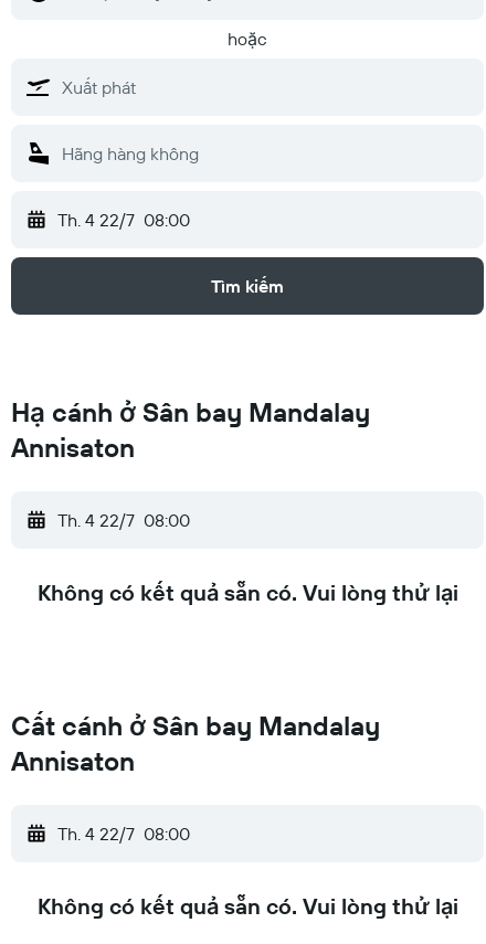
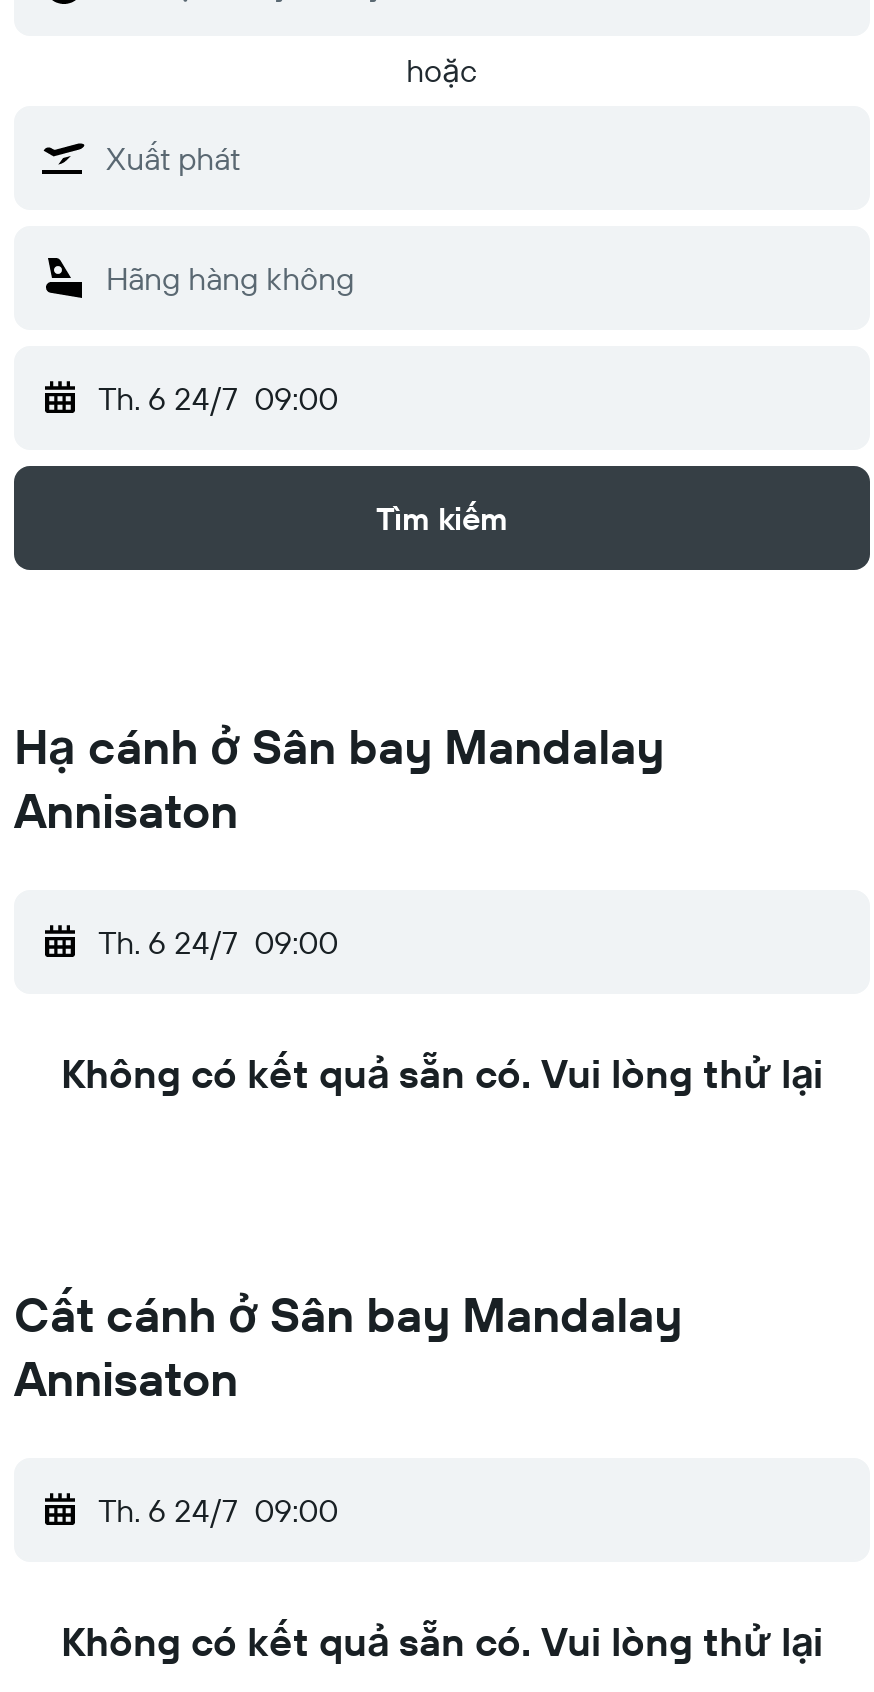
- Th. 4 22/7 08:00
+ Th. 6 24/7 09:00

- Th. 4 22/7 08:00
+ Th. 6 24/7 09:00

- Th. 4 22/7 08:00
+ Th. 6 24/7 09:00
